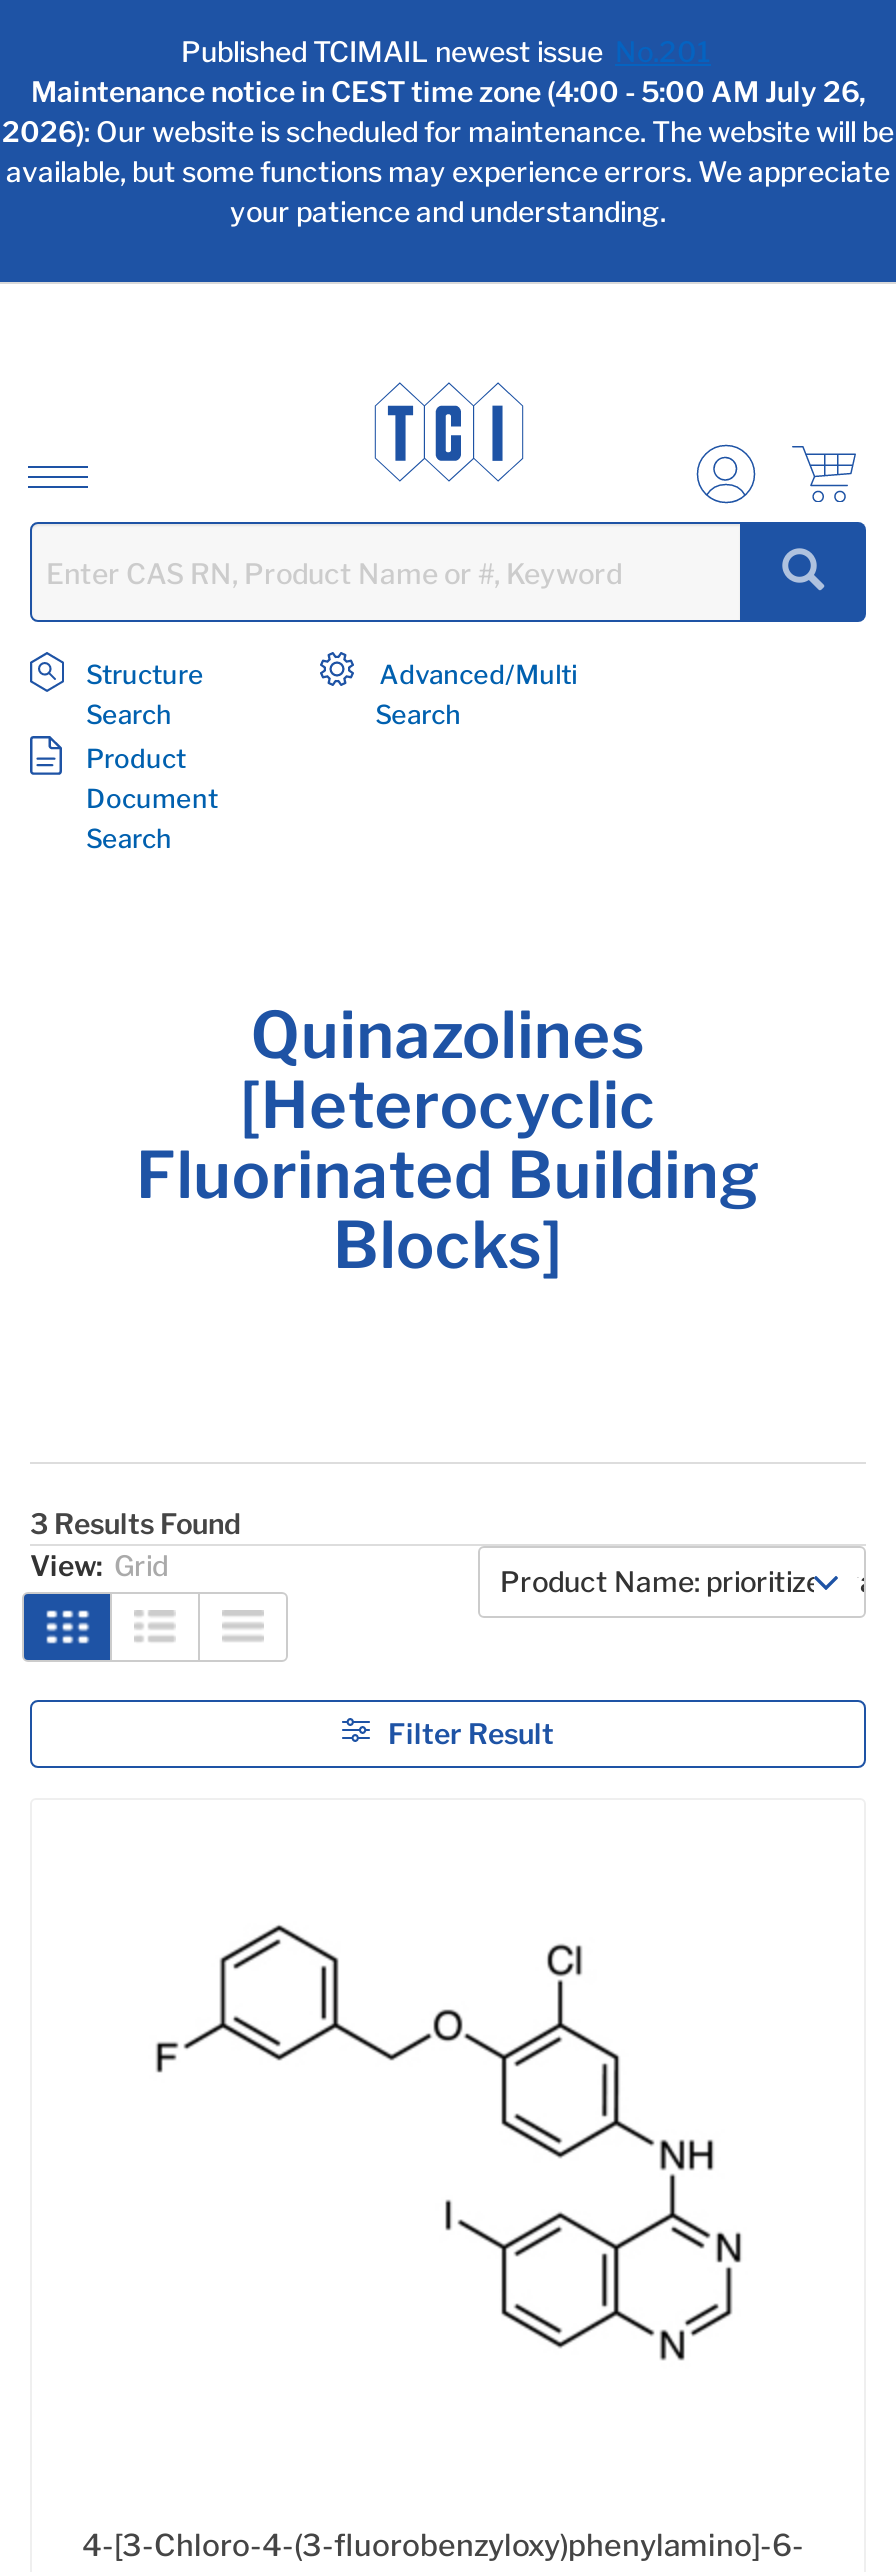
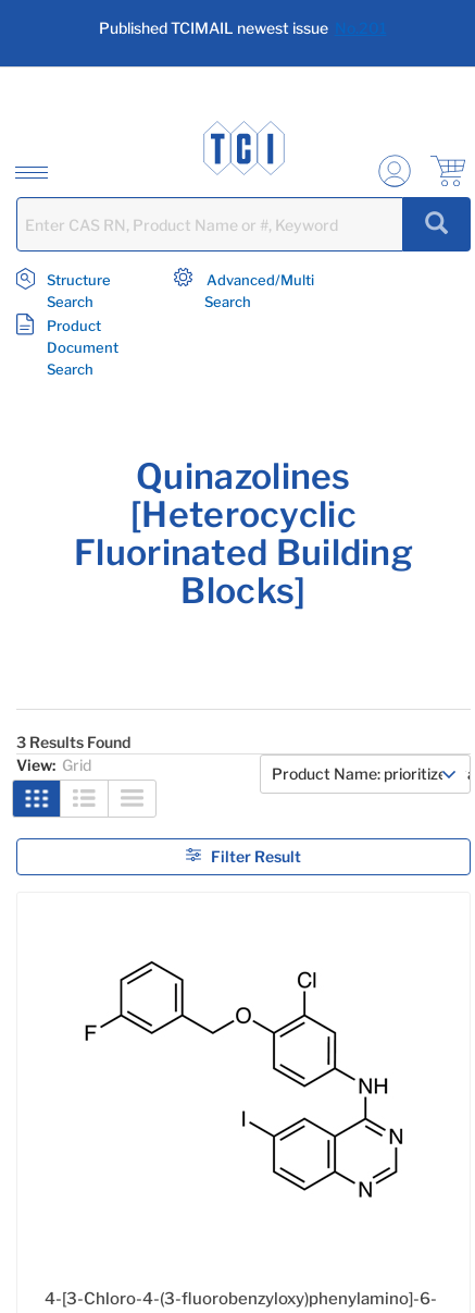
- Maintenance notice in CEST time zone (4:00 - 5:00 AM July 26,
- 2026): Our website is scheduled for maintenance. The website will be
- available, but some functions may experience errors. We appreciate
- your patience and understanding.
